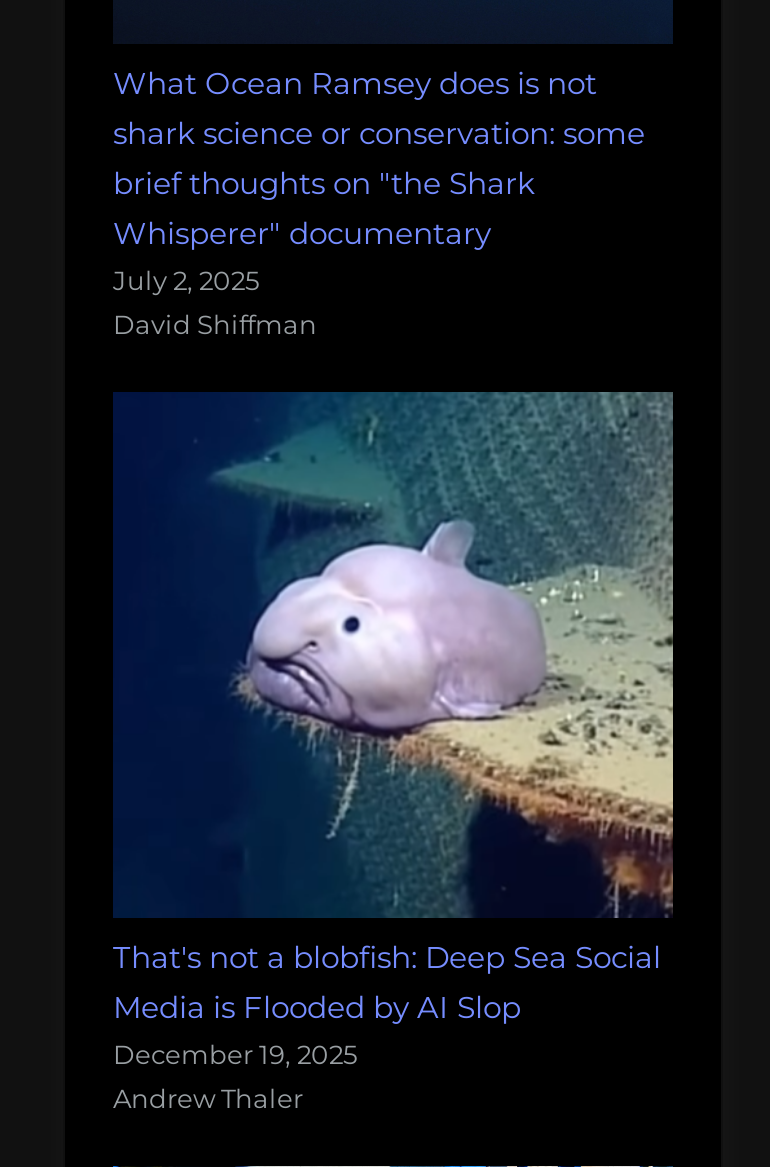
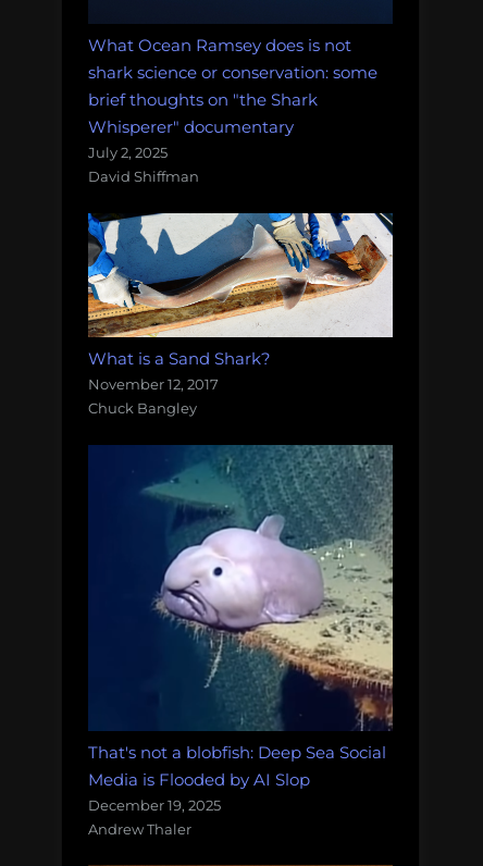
+ [image]
+ What is a Sand Shark?
+ November 12, 2017
+ Chuck Bangley
